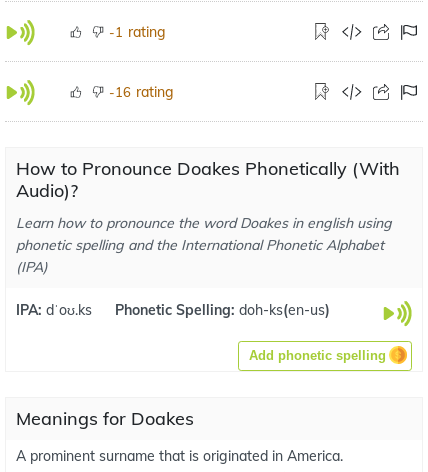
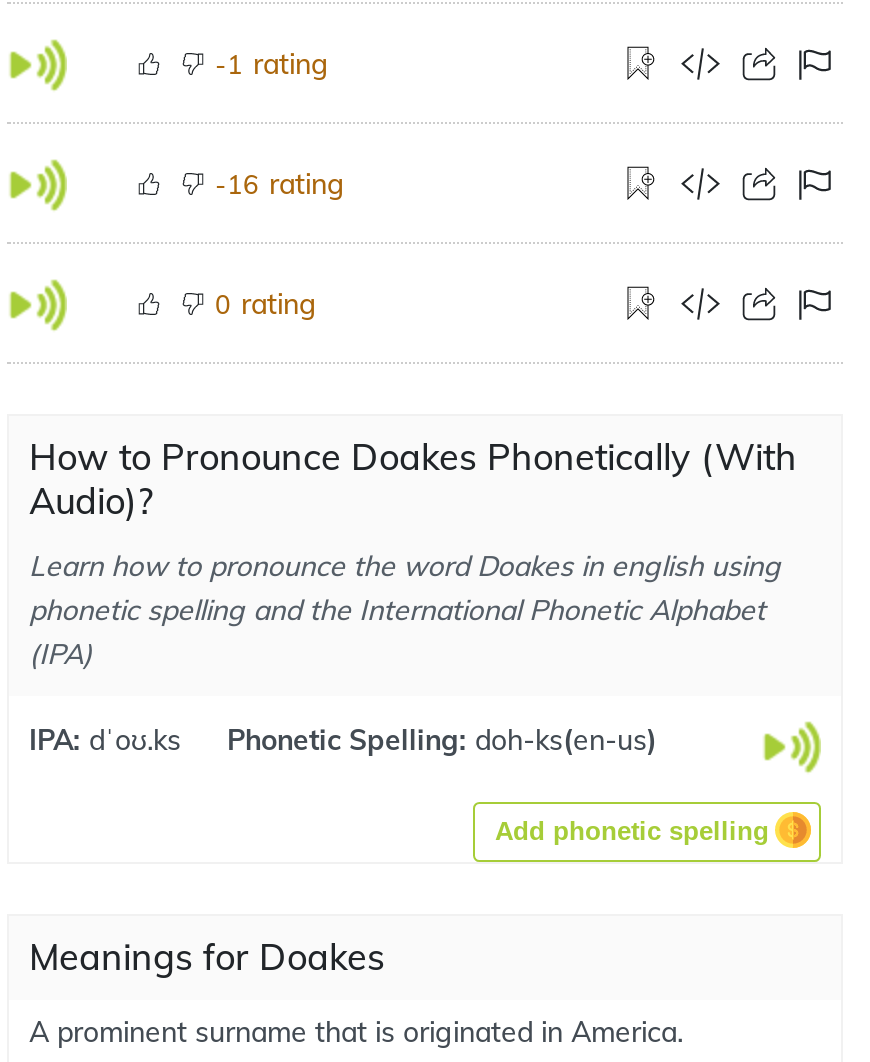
+ 0 rating
